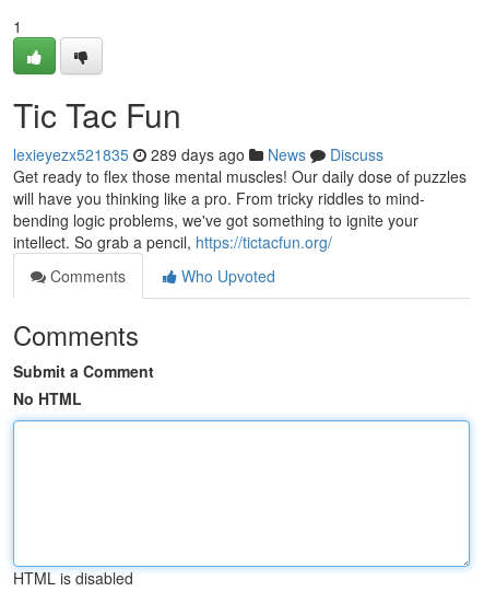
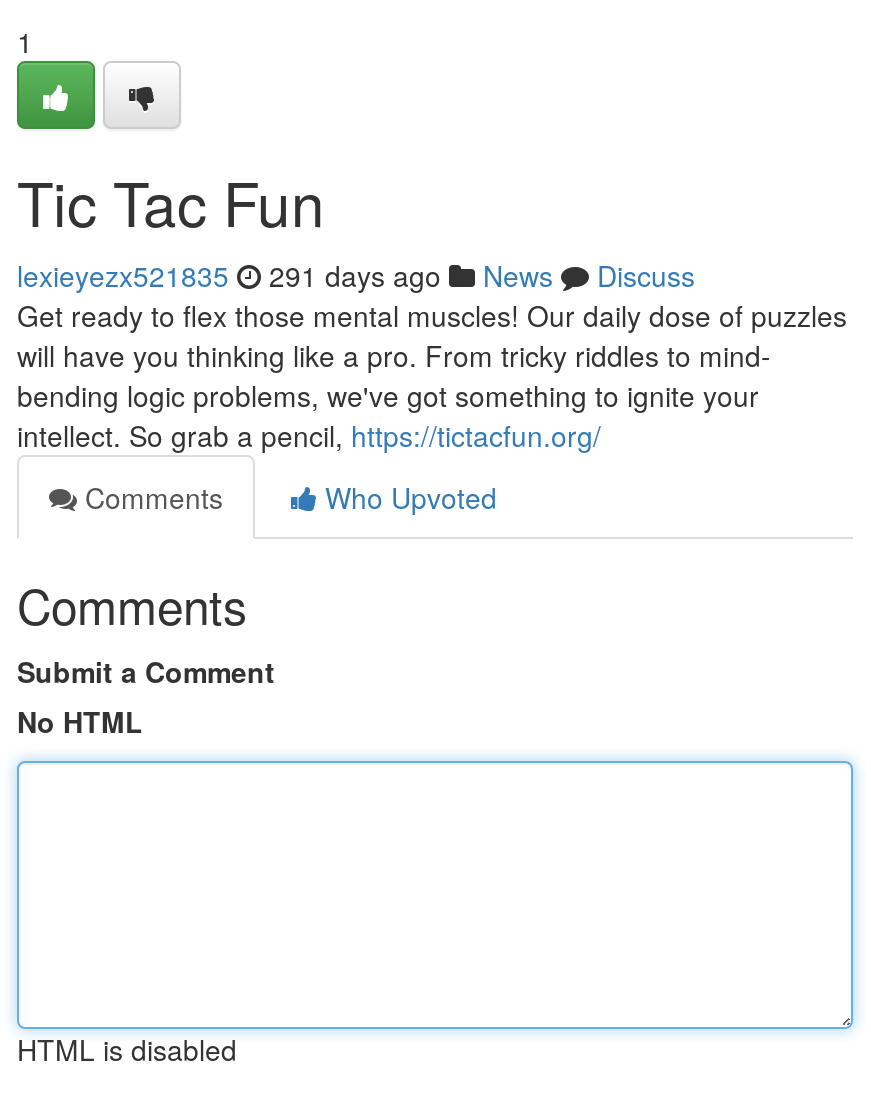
- lexieyezx521835 289 days ago News Discuss
+ lexieyezx521835 291 days ago News Discuss
